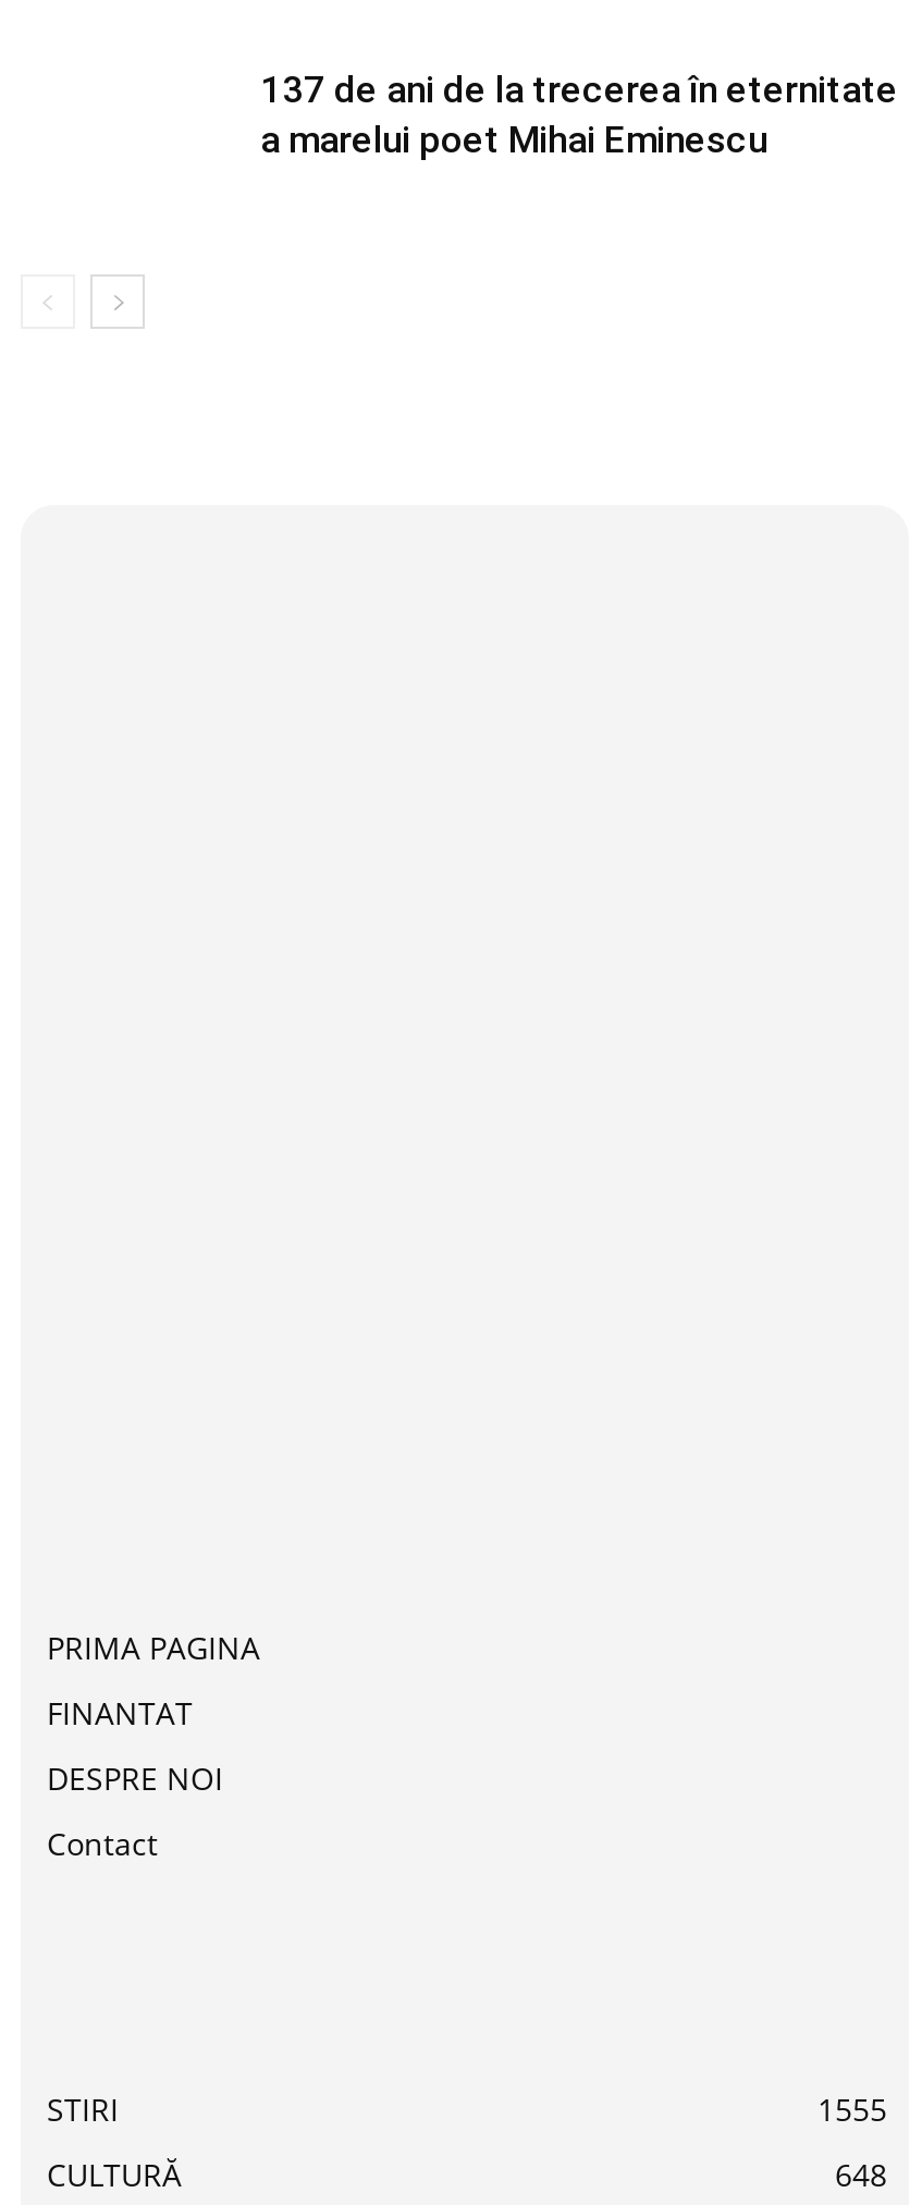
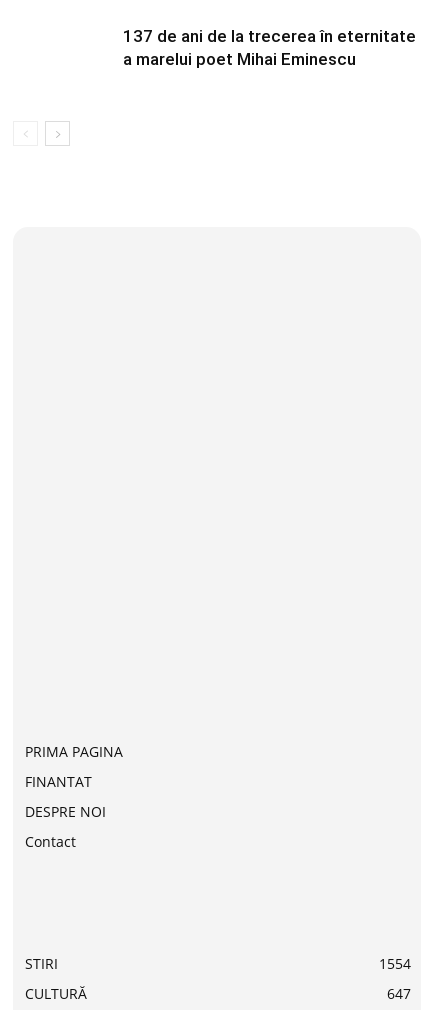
- 1555
+ 1554

- 648
+ 647
